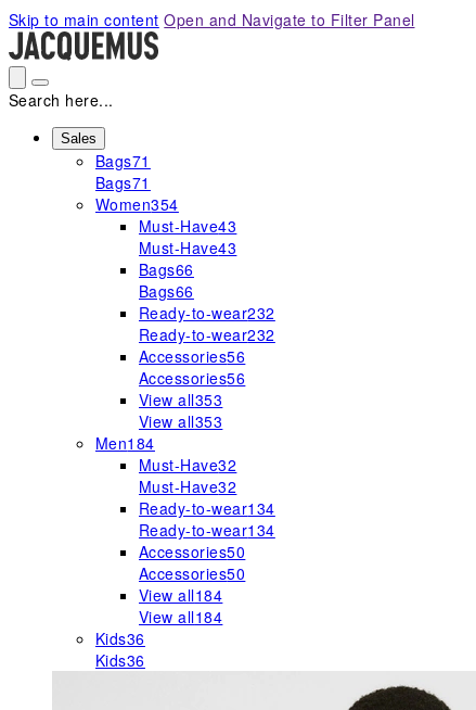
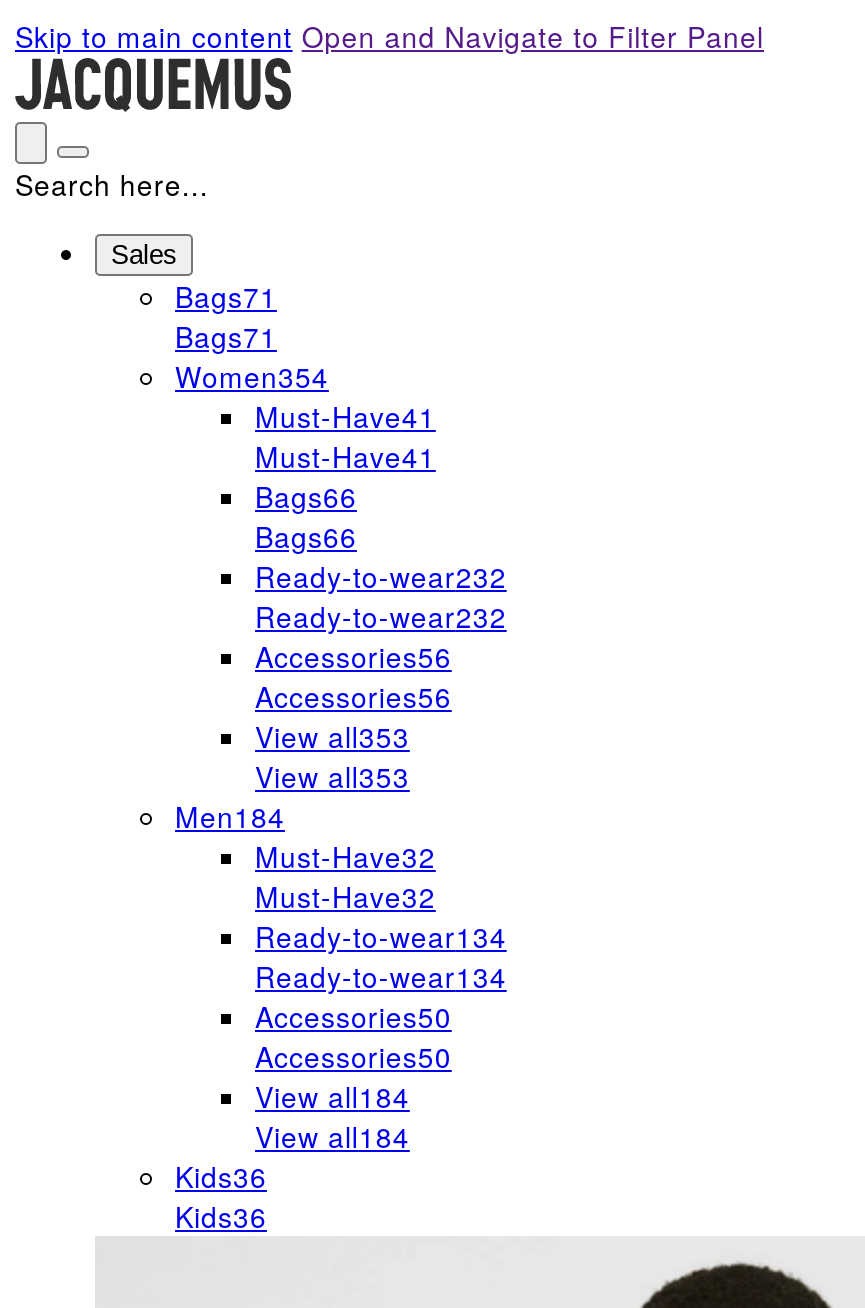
- Must-Have43
+ Must-Have41

- Must-Have43
+ Must-Have41
